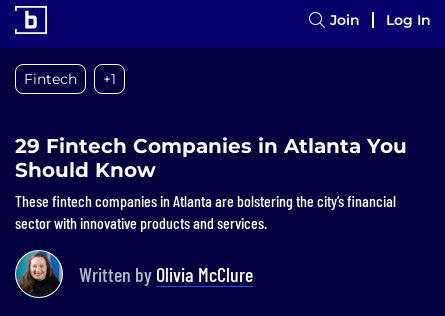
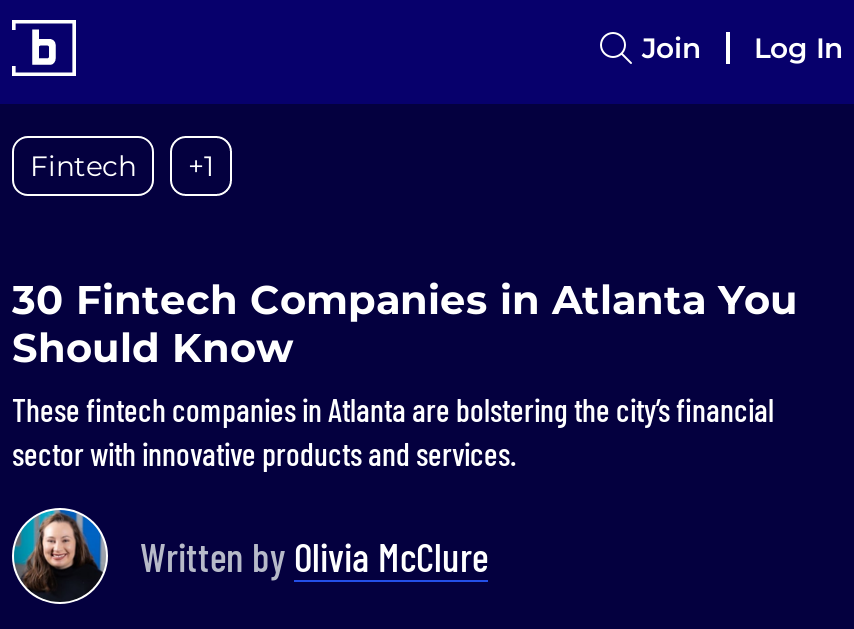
- 29 Fintech Companies in Atlanta You
+ 30 Fintech Companies in Atlanta You
